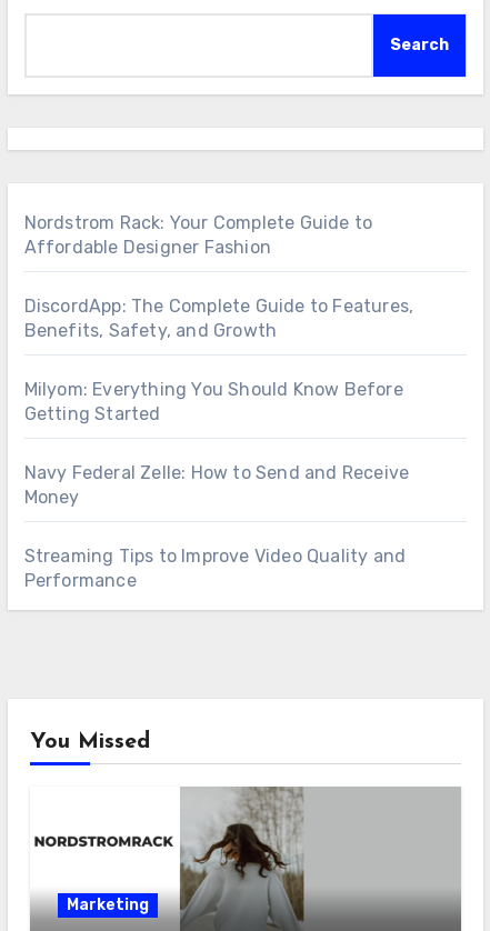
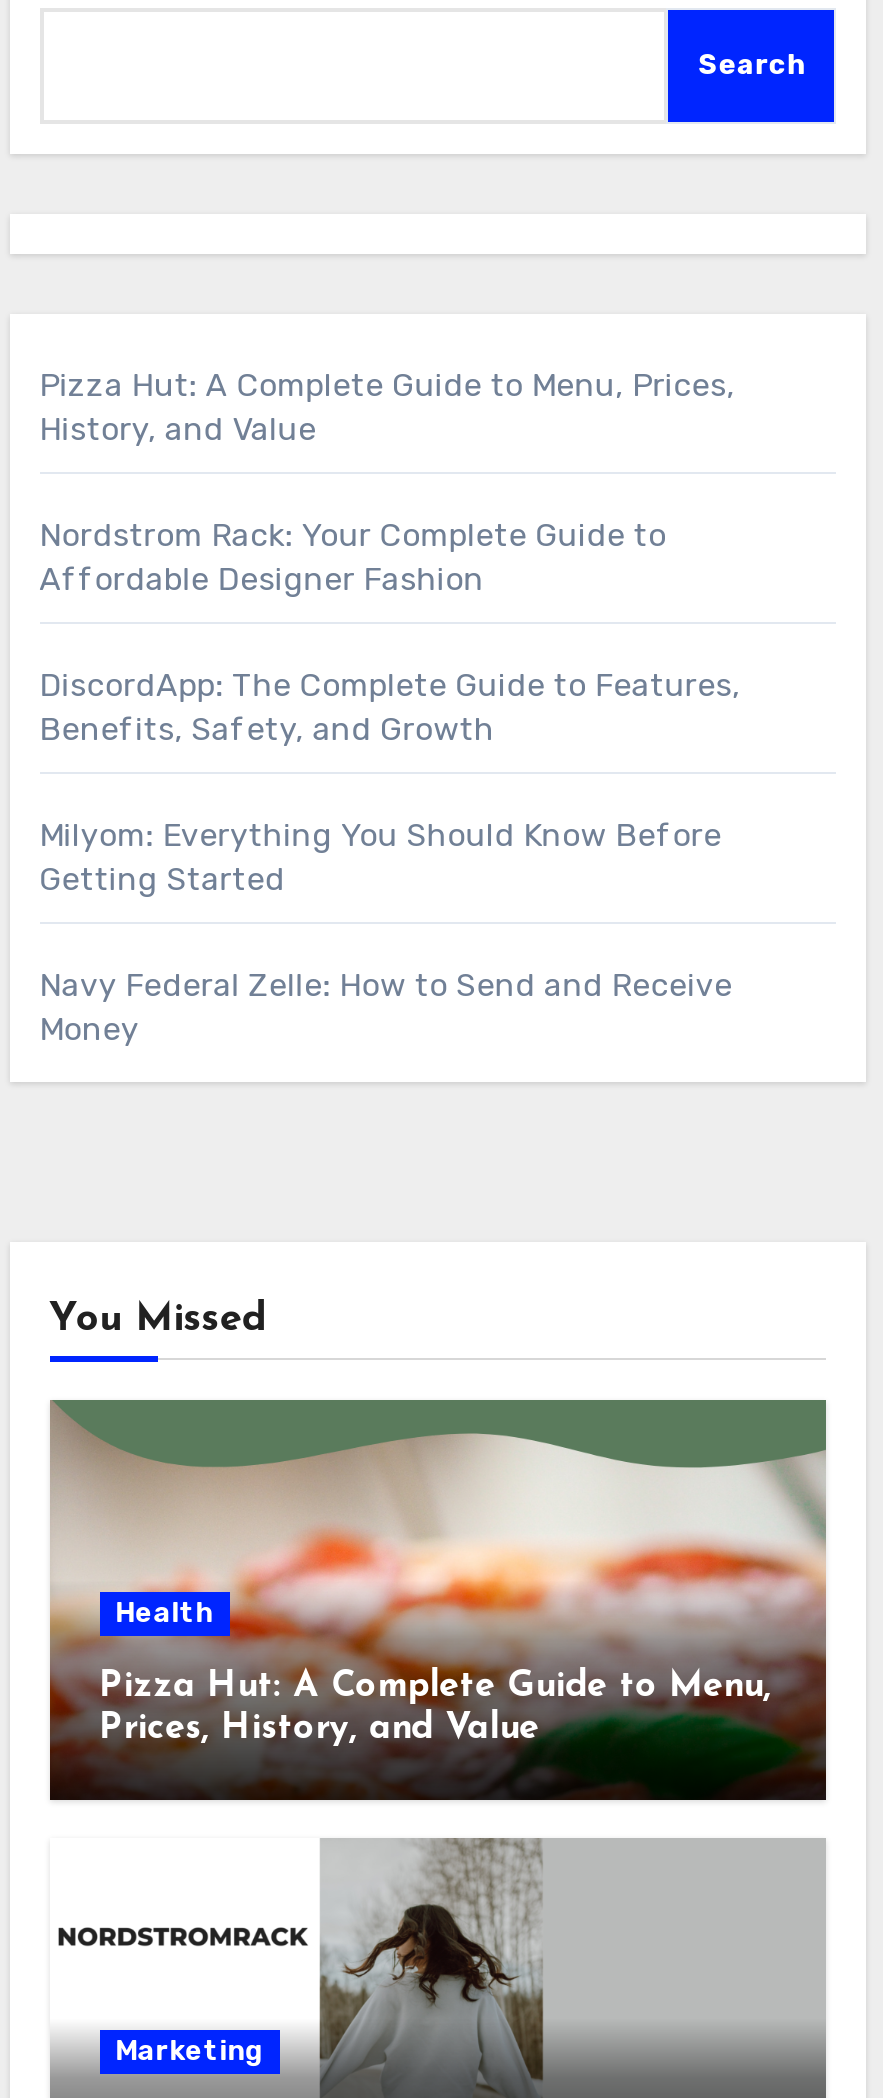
+ Pizza Hut: A Complete Guide to Menu, Prices,
+ History, and Value

- Streaming Tips to Improve Video Quality and
- Performance

+ [image]
+ Health
+ Pizza Hut: A Complete Guide to Menu,
+ Prices, History, and Value
